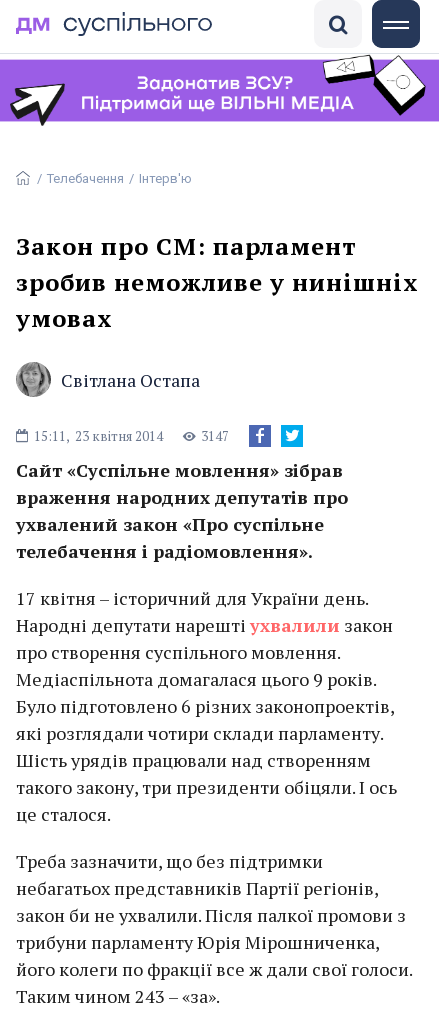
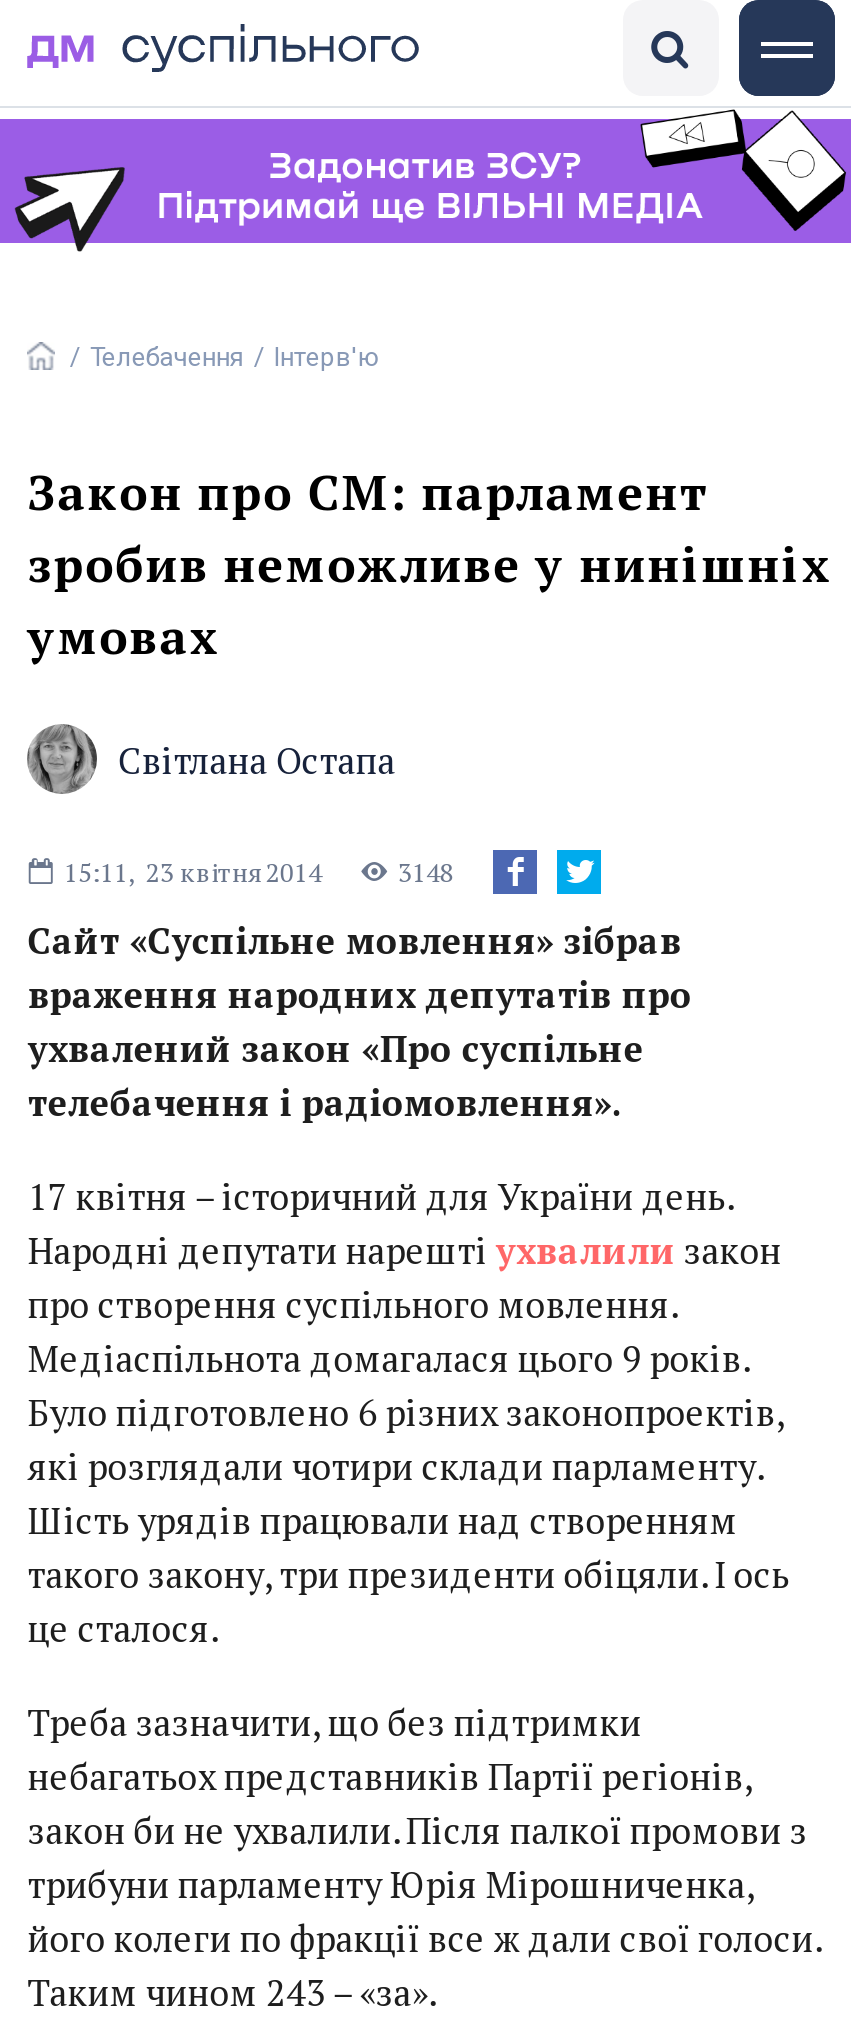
- 3147
+ 3148
